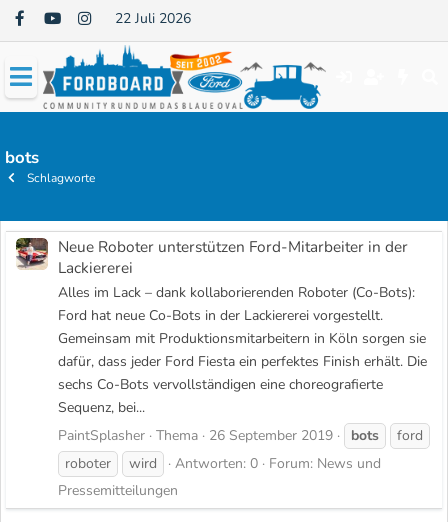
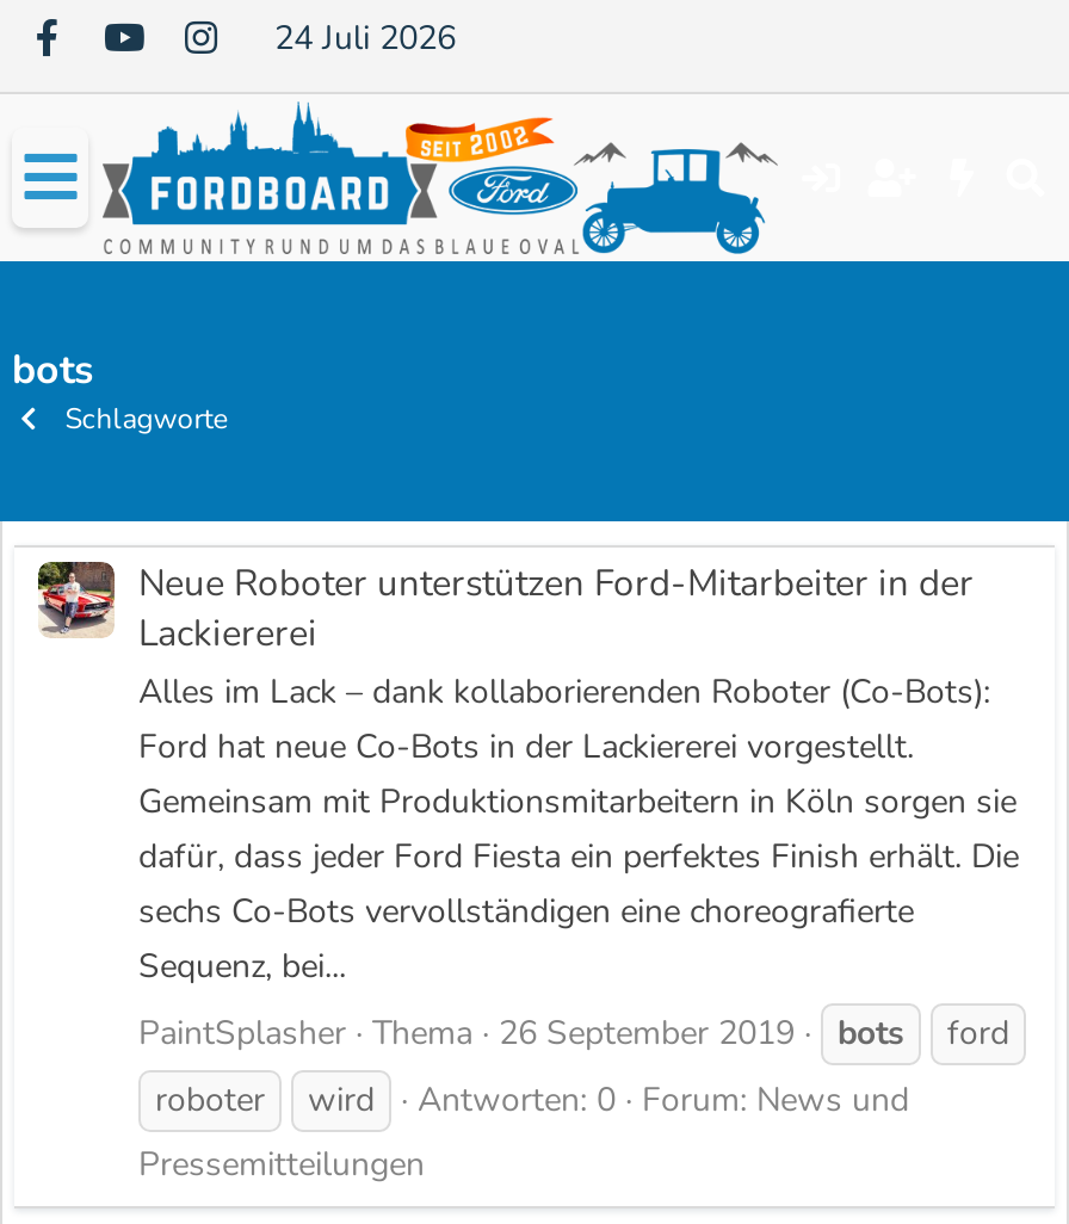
- 22 Juli 2026
+ 24 Juli 2026
